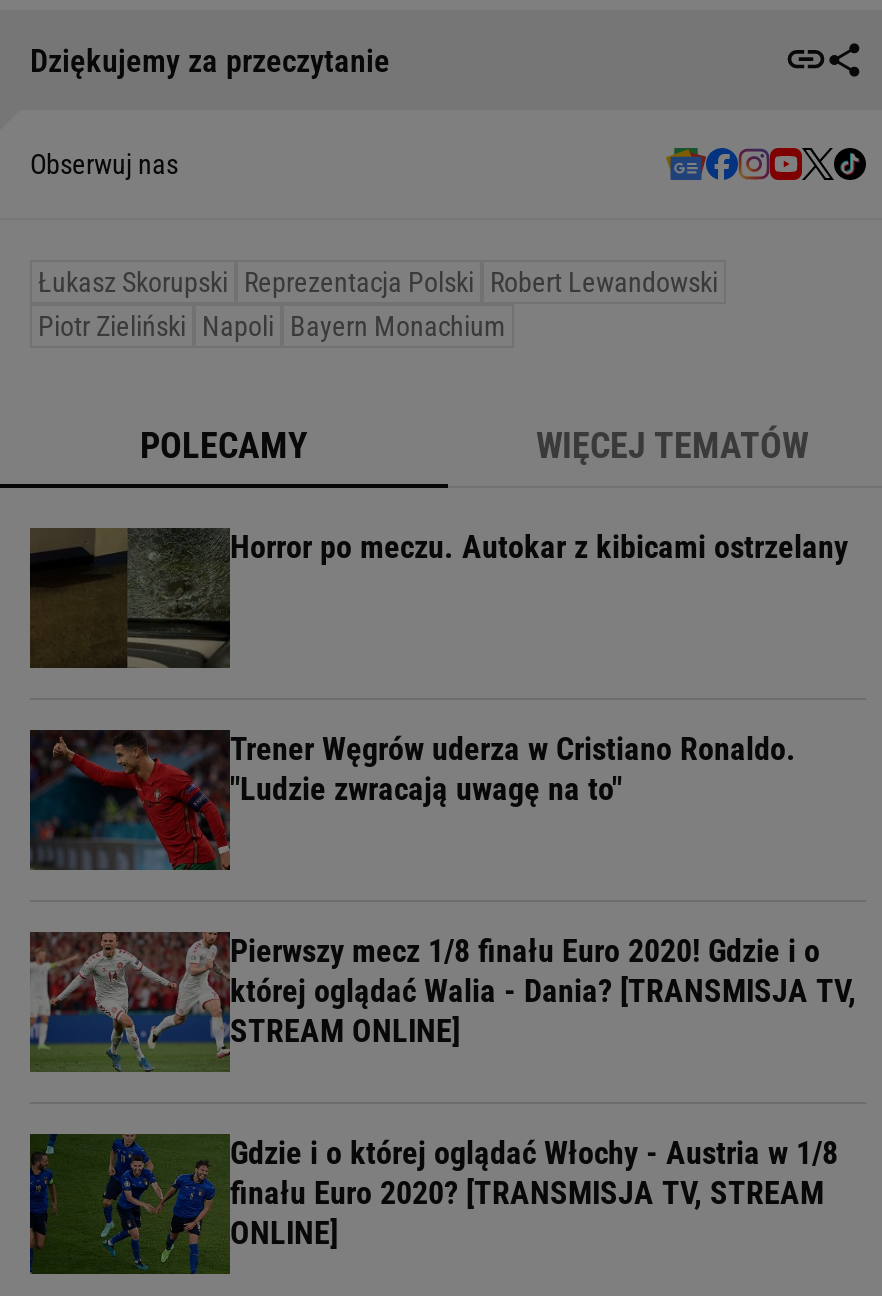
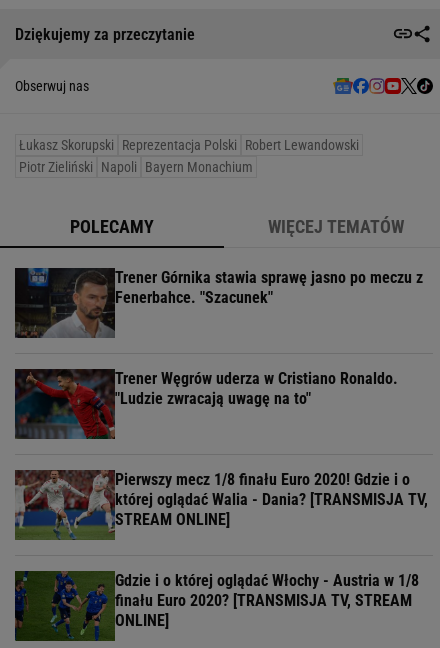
- [image]
- Horror po meczu. Autokar z kibicami ostrzelany
+ [image]
+ Trener Górnika stawia sprawę jasno po meczu z
+ Fenerbahce. "Szacunek"
